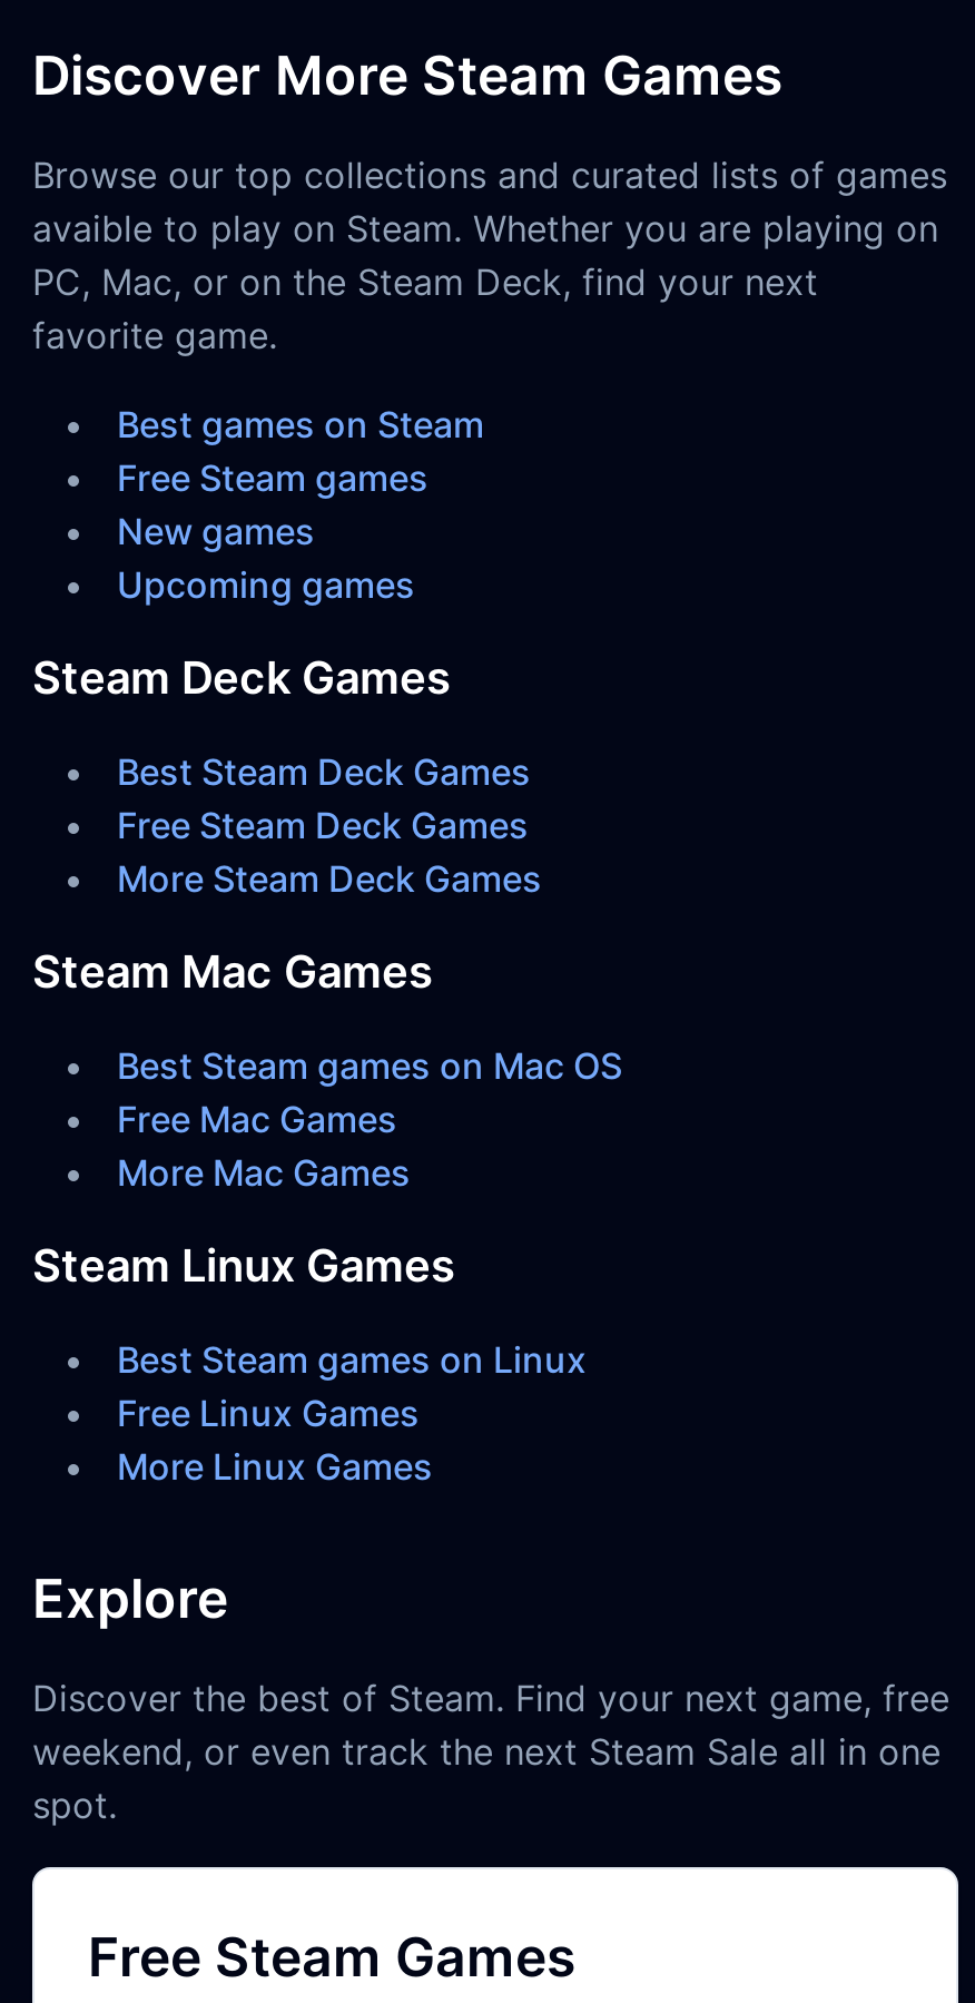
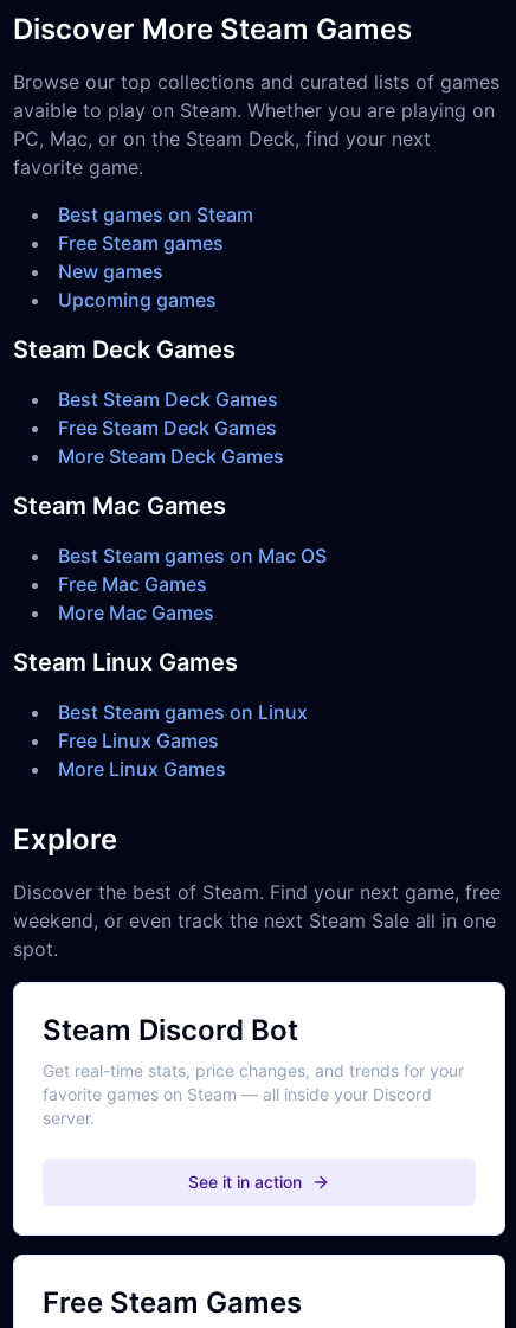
+ Steam Discord Bot
+ Get real-time stats, price changes, and trends for your
+ favorite games on Steam — all inside your Discord
+ server.
+ See it in action
